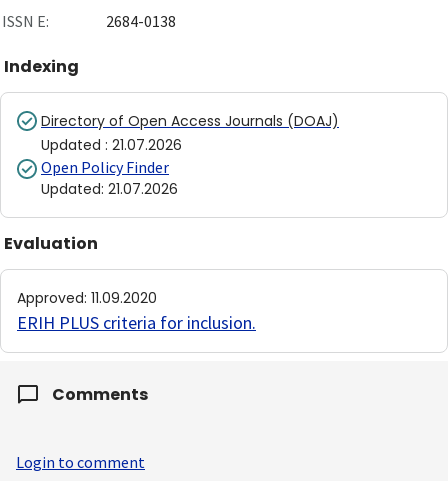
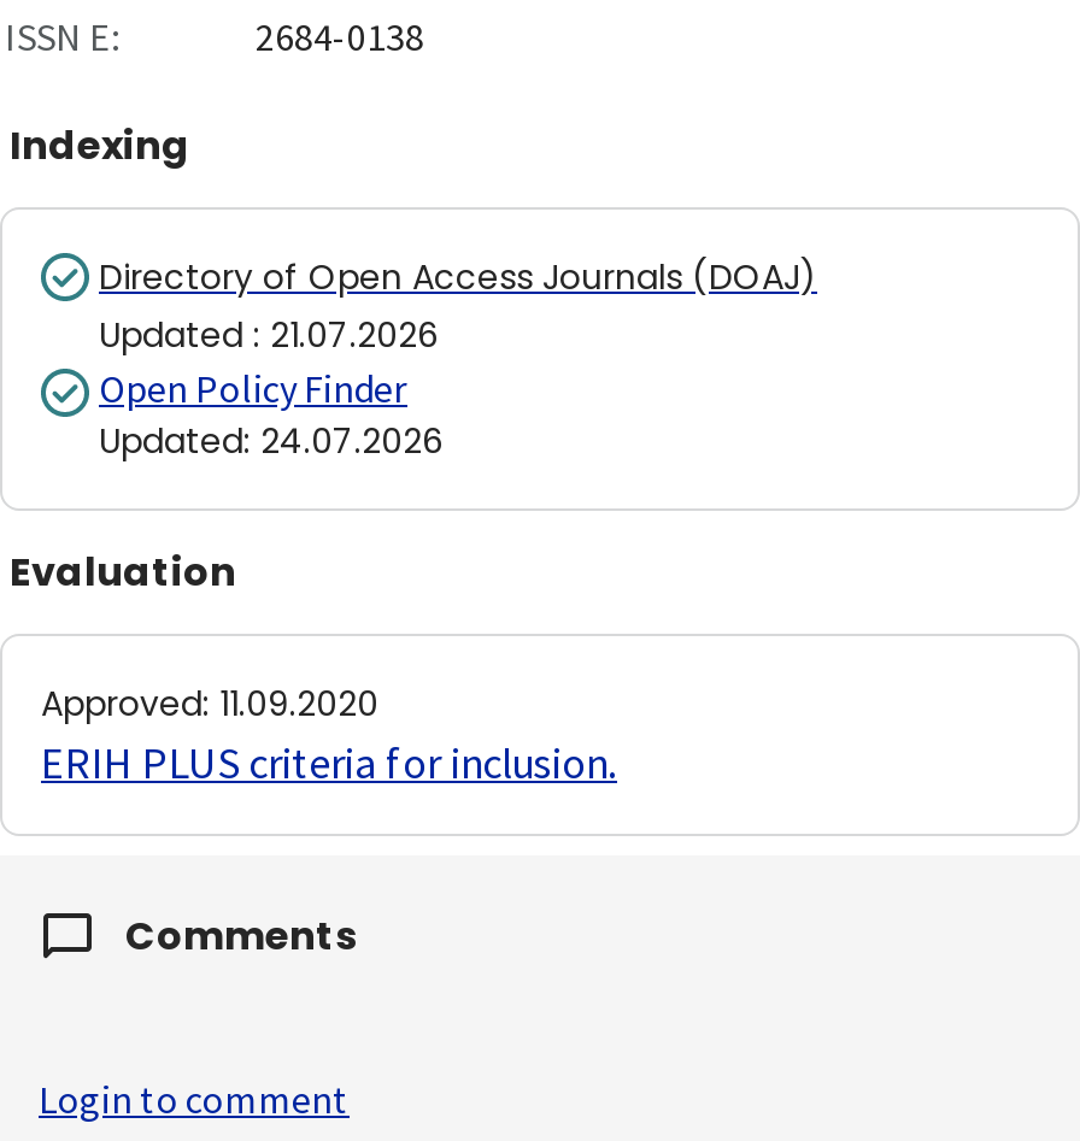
- Updated: 21.07.2026
+ Updated: 24.07.2026
